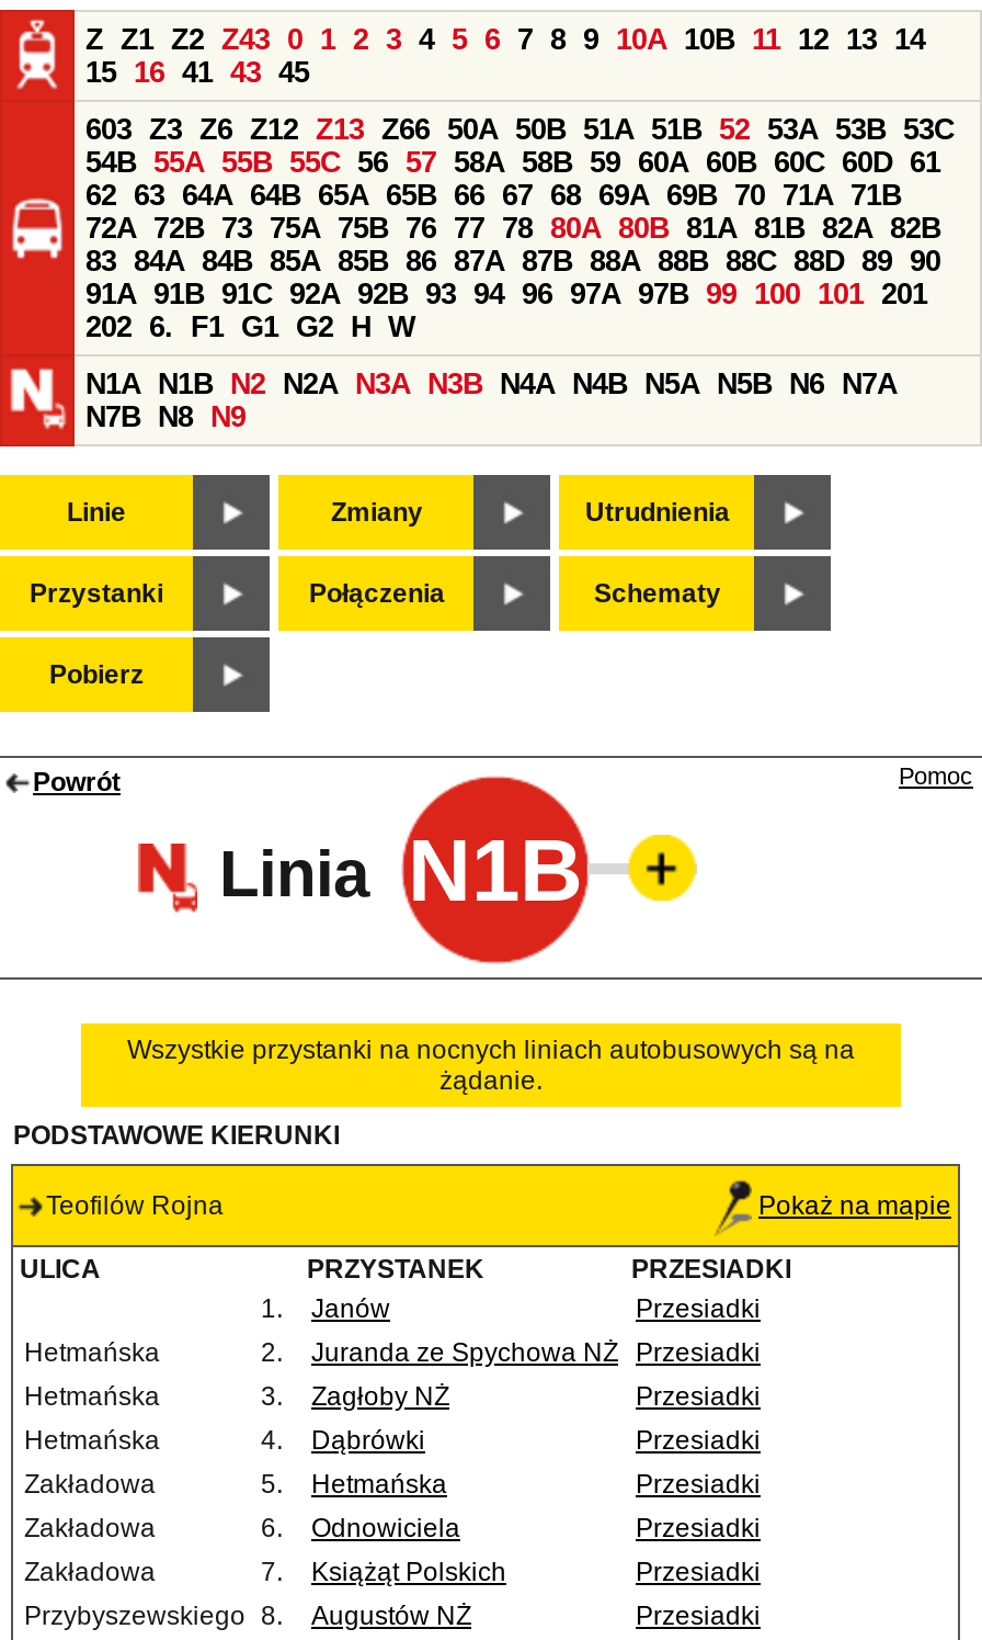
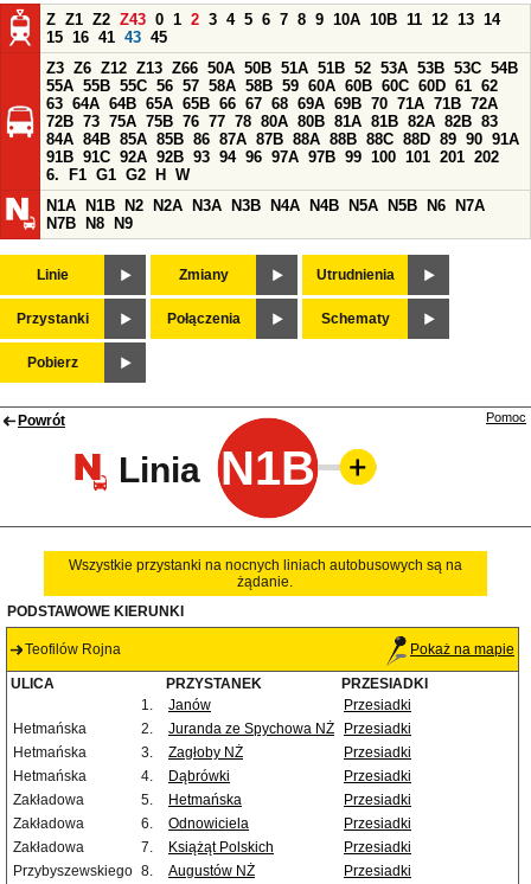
- 603 Z3 Z6 Z12 Z13 Z66 50A 50B 51A 51B 52 53A 53B 53C
- 54B 55A 55B 55C 56 57 58A 58B 59 60A 60B 60C 60D 61
- 62 63 64A 64B 65A 65B 66 67 68 69A 69B 70 71A 71B
- 72A 72B 73 75A 75B 76 77 78 80A 80B 81A 81B 82A 82B
- 83 84A 84B 85A 85B 86 87A 87B 88A 88B 88C 88D 89 90
- 91A 91B 91C 92A 92B 93 94 96 97A 97B 99 100 101 201
- 202 6. F1 G1 G2 H W
+ Z3 Z6 Z12 Z13 Z66 50A 50B 51A 51B 52 53A 53B 53C 54B
+ 55A 55B 55C 56 57 58A 58B 59 60A 60B 60C 60D 61 62
+ 63 64A 64B 65A 65B 66 67 68 69A 69B 70 71A 71B 72A
+ 72B 73 75A 75B 76 77 78 80A 80B 81A 81B 82A 82B 83
+ 84A 84B 85A 85B 86 87A 87B 88A 88B 88C 88D 89 90 91A
+ 91B 91C 92A 92B 93 94 96 97A 97B 99 100 101 201 202
+ 6. F1 G1 G2 H W
